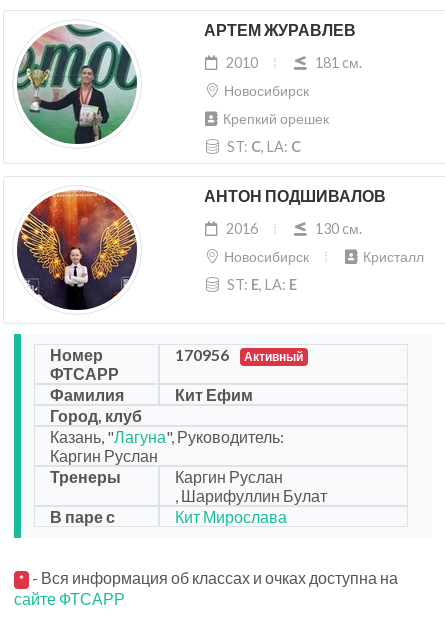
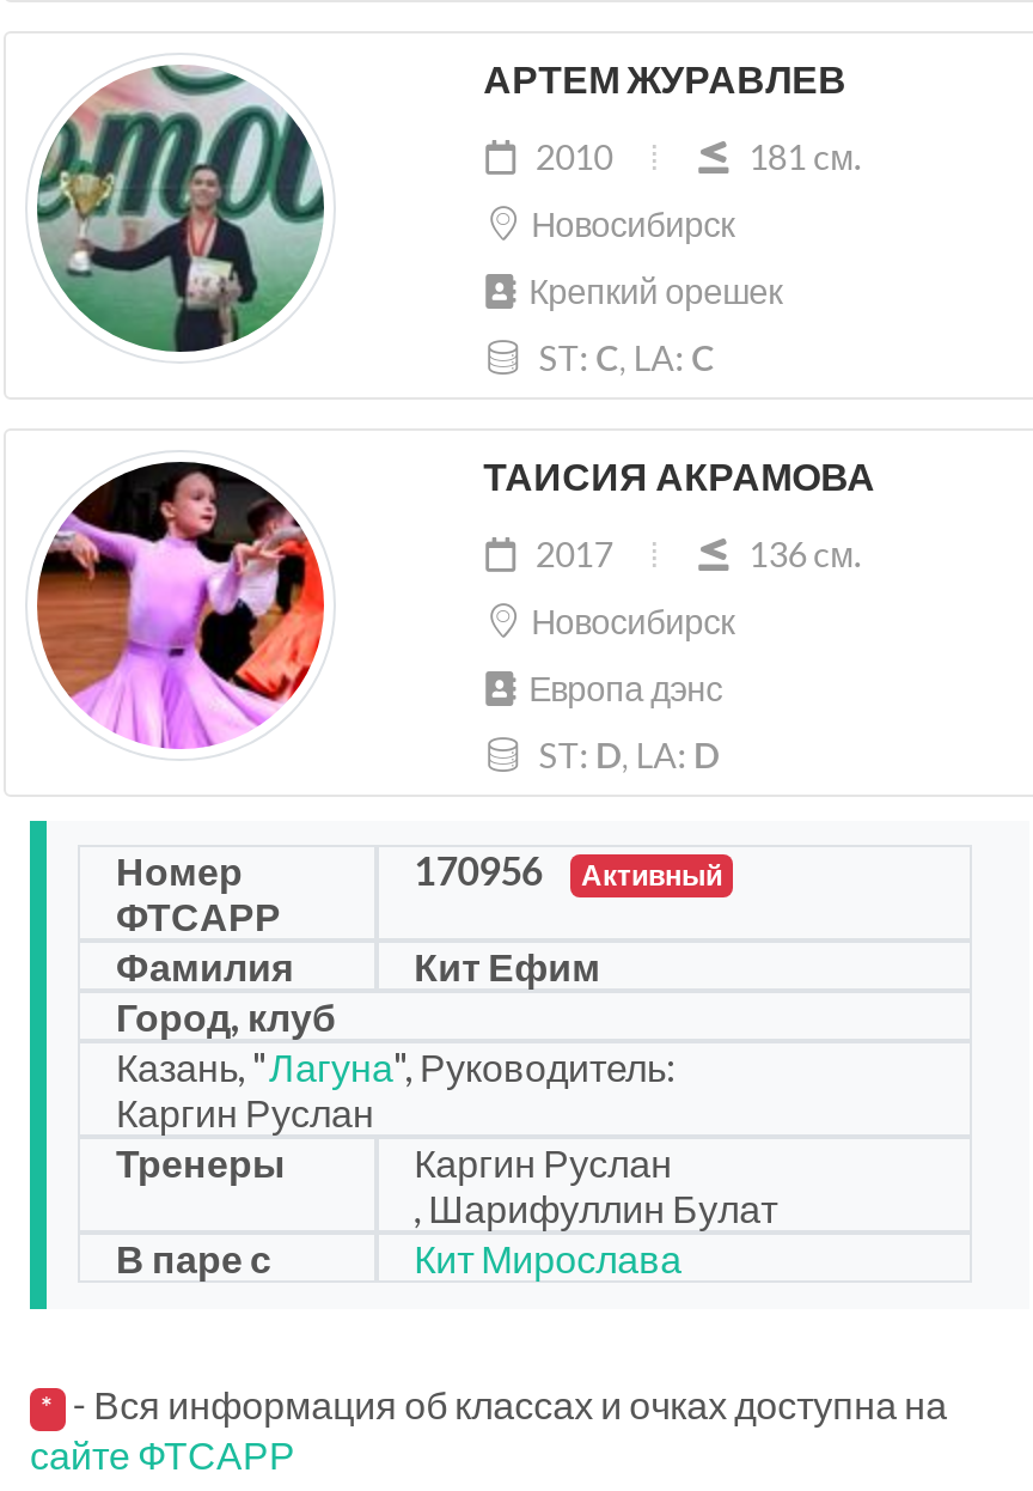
- [image]
+ [image]

- АНТОН ПОДШИВАЛОВ
+ ТАИСИЯ АКРАМОВА

- 2016
- 130 cм.
+ 2017
+ 136 cм.

- Кристалл
+ Европа дэнс

- ST: E, LA: E
+ ST: D, LA: D
